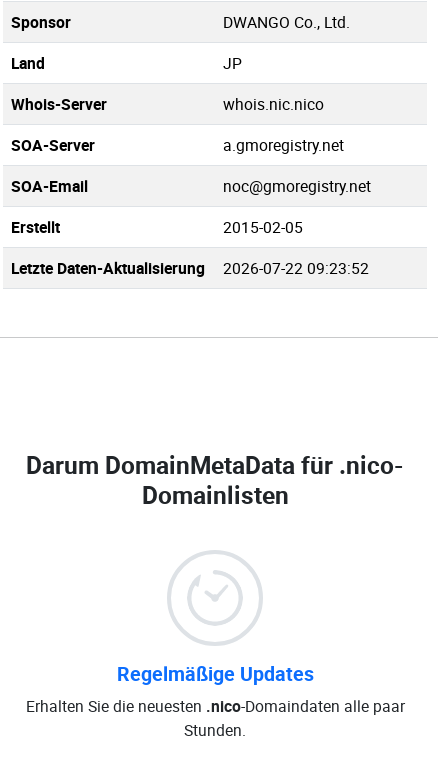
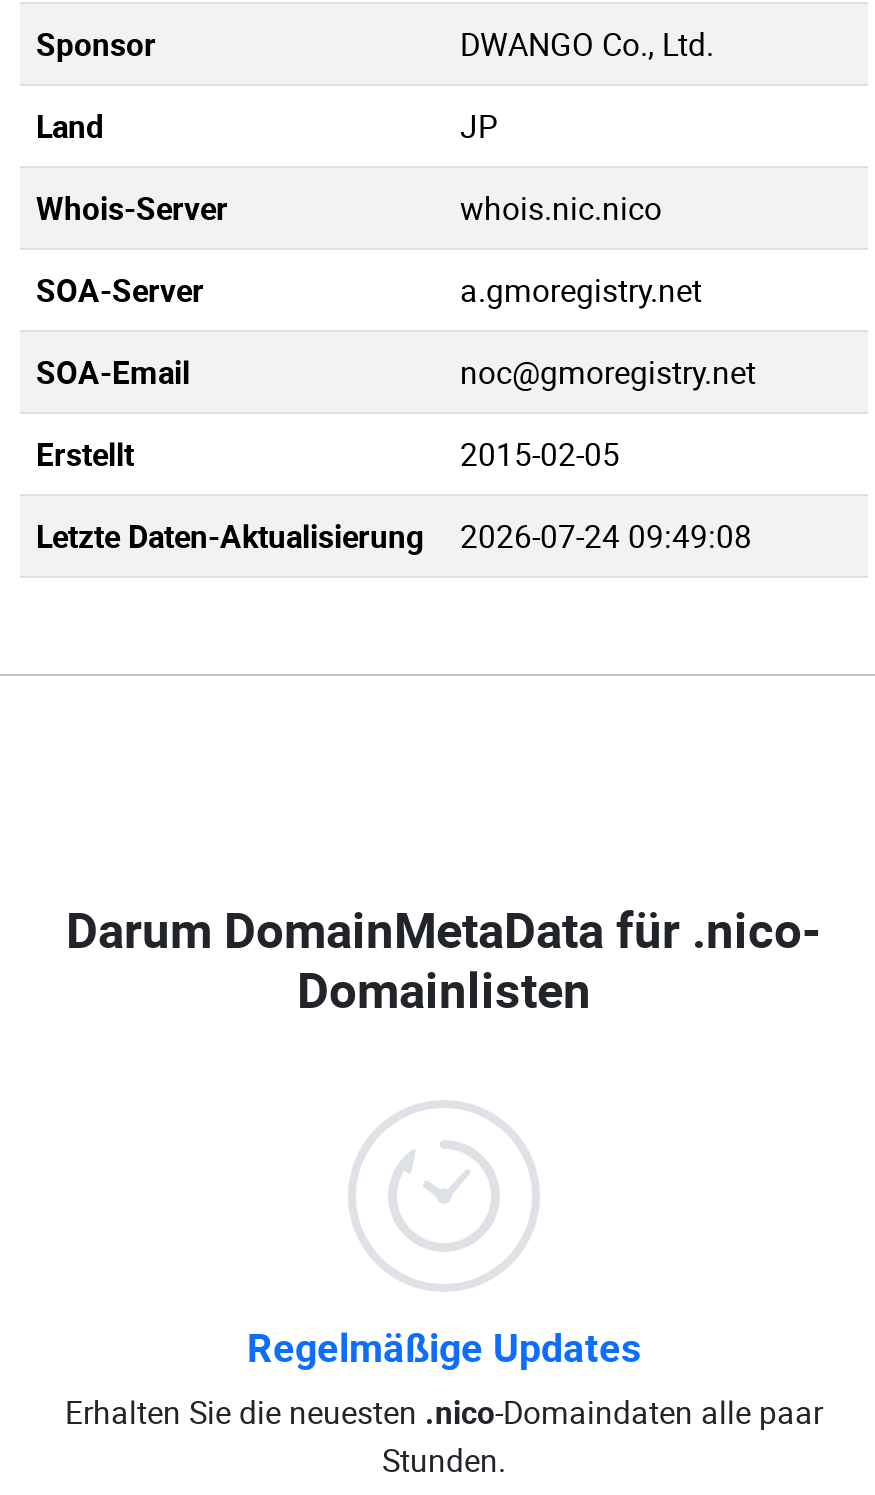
- Letzte Daten-Aktualisierung 2026-07-22 09:23:52
+ Letzte Daten-Aktualisierung 2026-07-24 09:49:08
